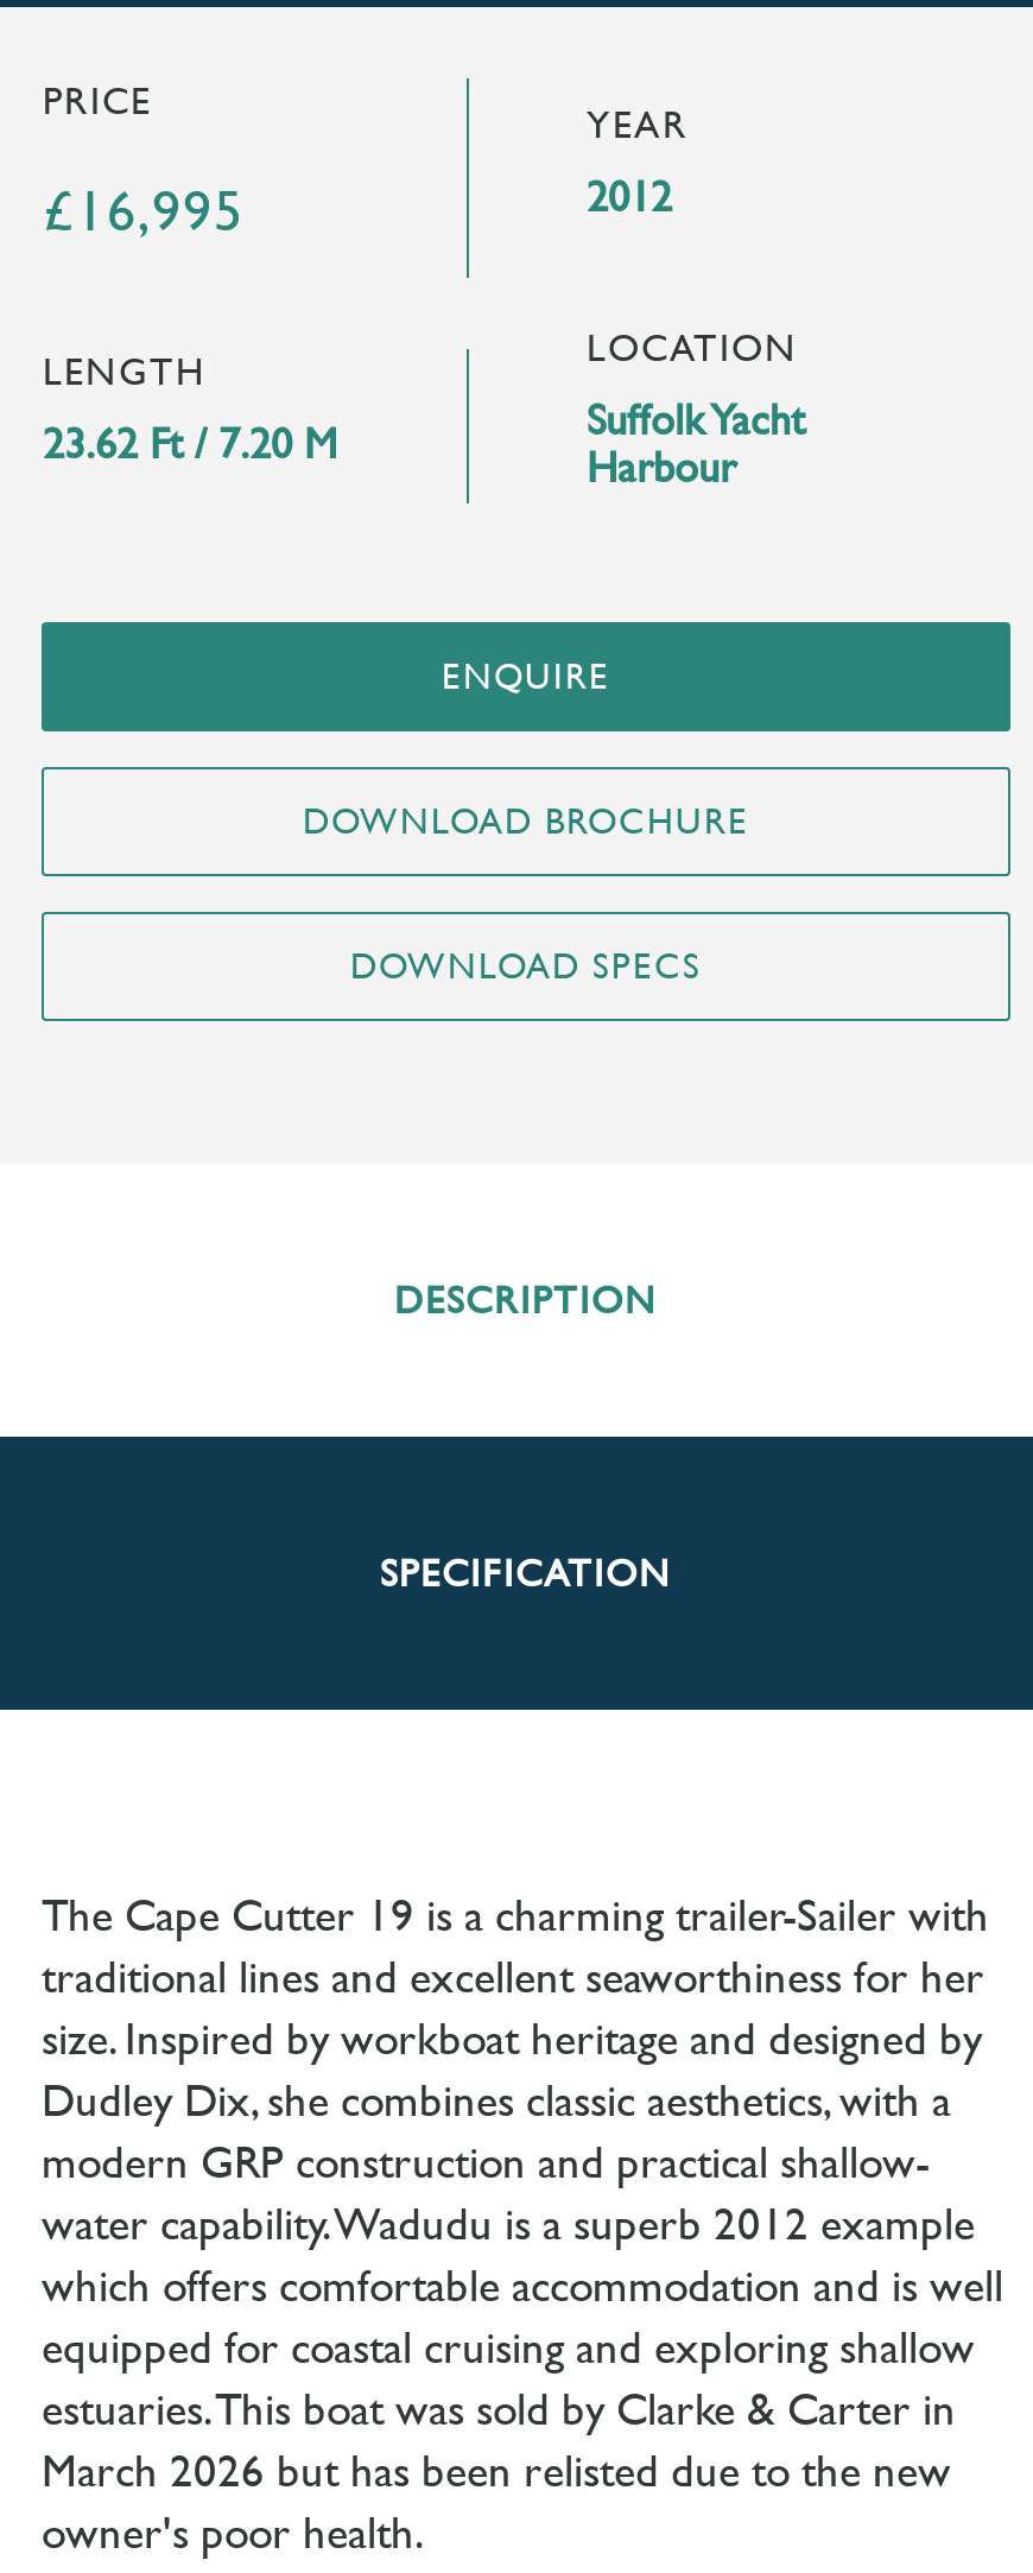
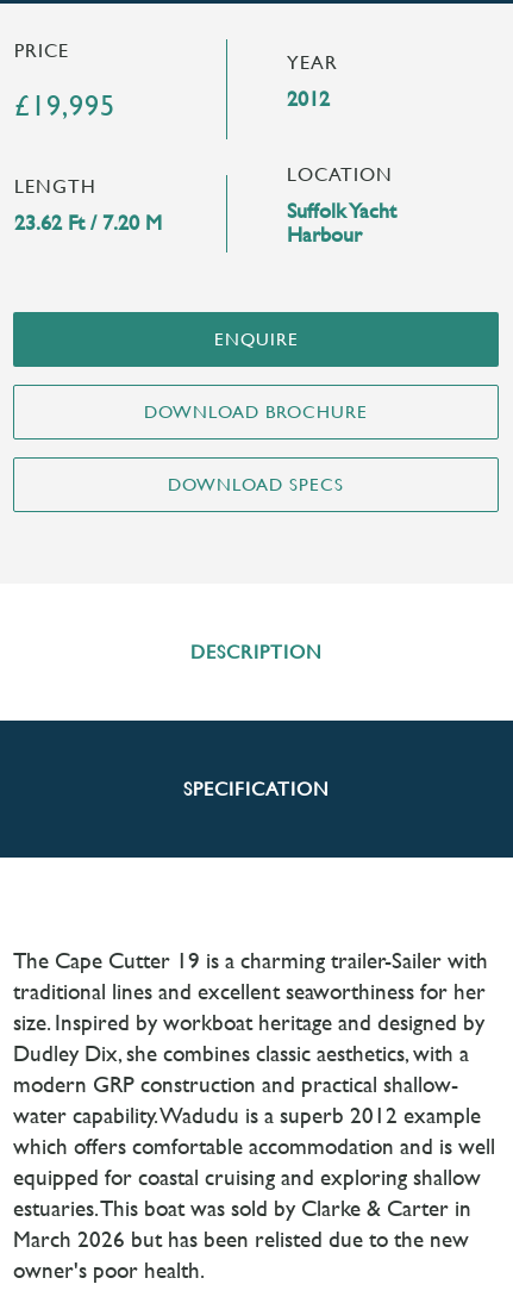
- £16,995
+ £19,995
